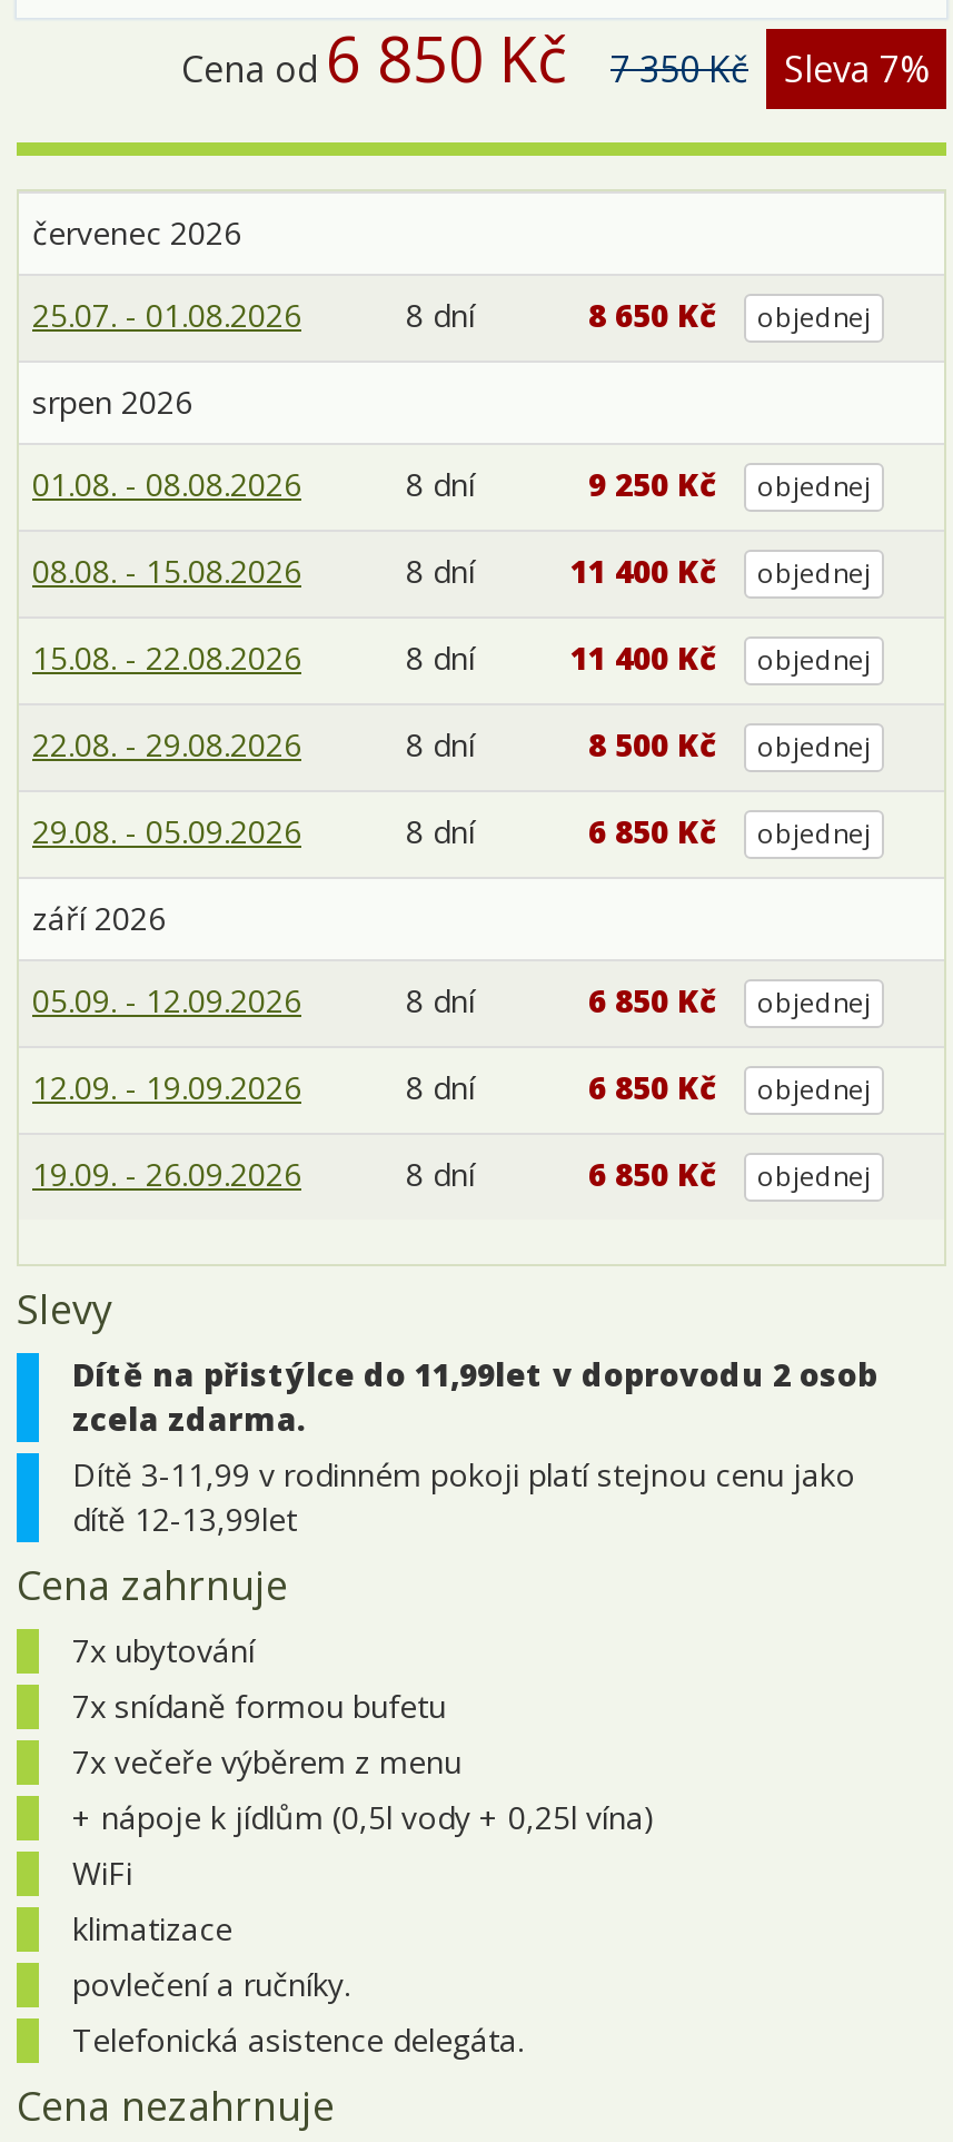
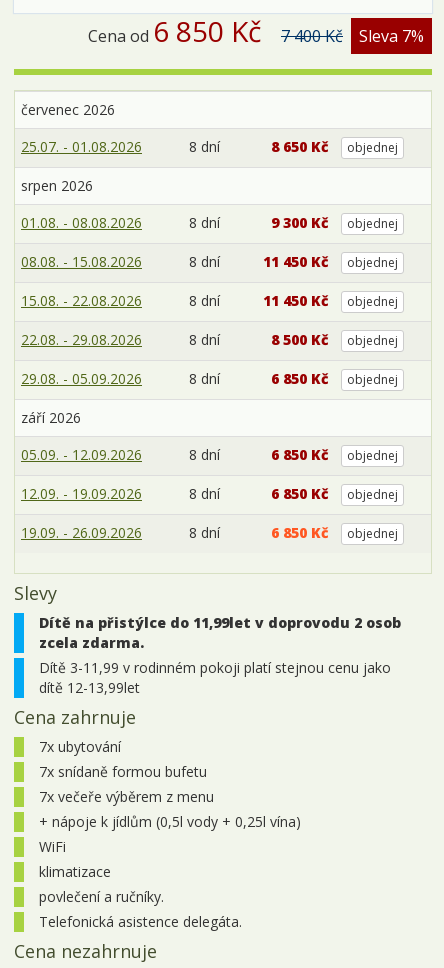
- Cena od6 850 Kč 7 350 Kč Sleva 7%
+ Cena od6 850 Kč 7 400 Kč Sleva 7%

- 9 250 Kč objednej
+ 9 300 Kč objednej

- 11 400 Kč objednej
+ 11 450 Kč objednej

- 11 400 Kč objednej
+ 11 450 Kč objednej
